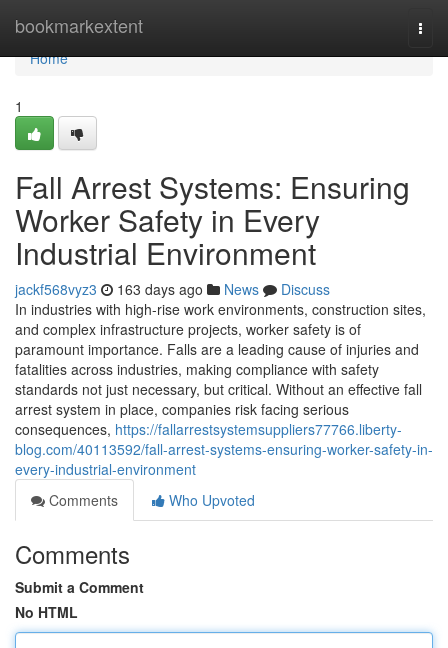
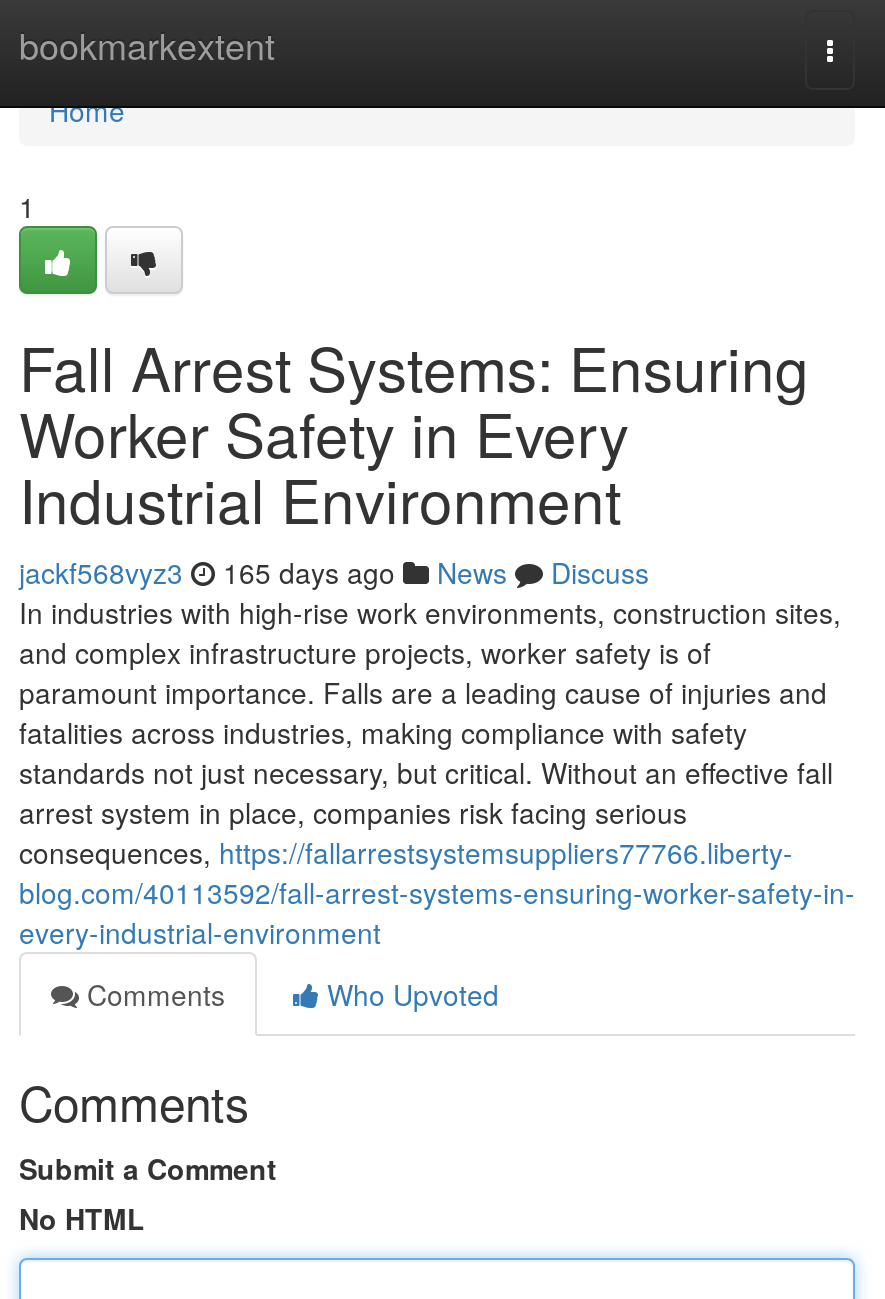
- jackf568vyz3 163 days ago News Discuss
+ jackf568vyz3 165 days ago News Discuss
